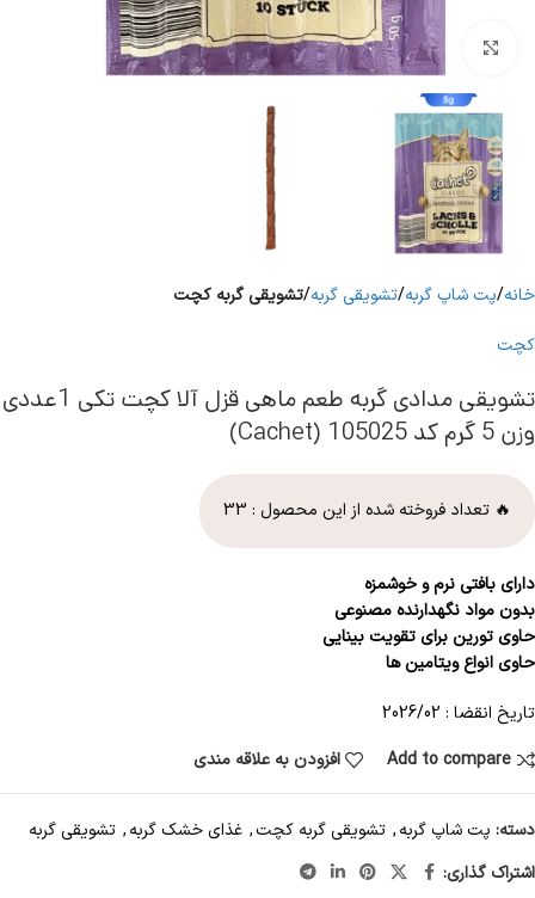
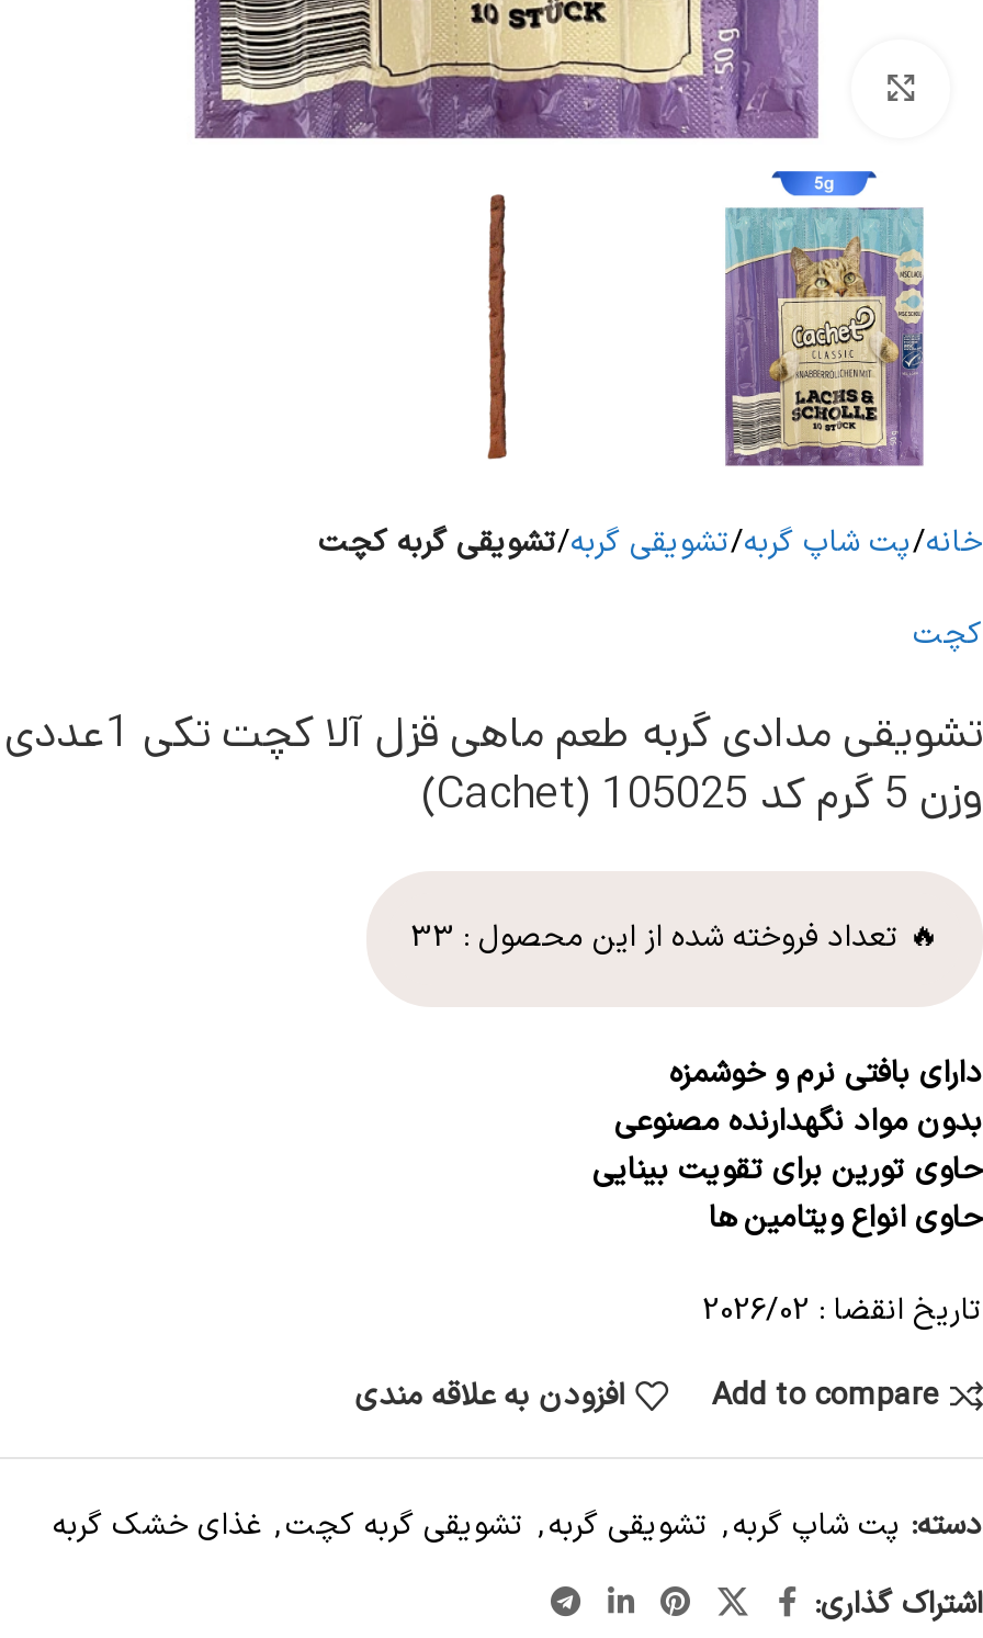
- دسته: پت شاپ گربه , تشویقی گربه کچت , غذای خشک گربه , تشویقی گربه
+ دسته: پت شاپ گربه , تشویقی گربه , تشویقی گربه کچت , غذای خشک گربه
